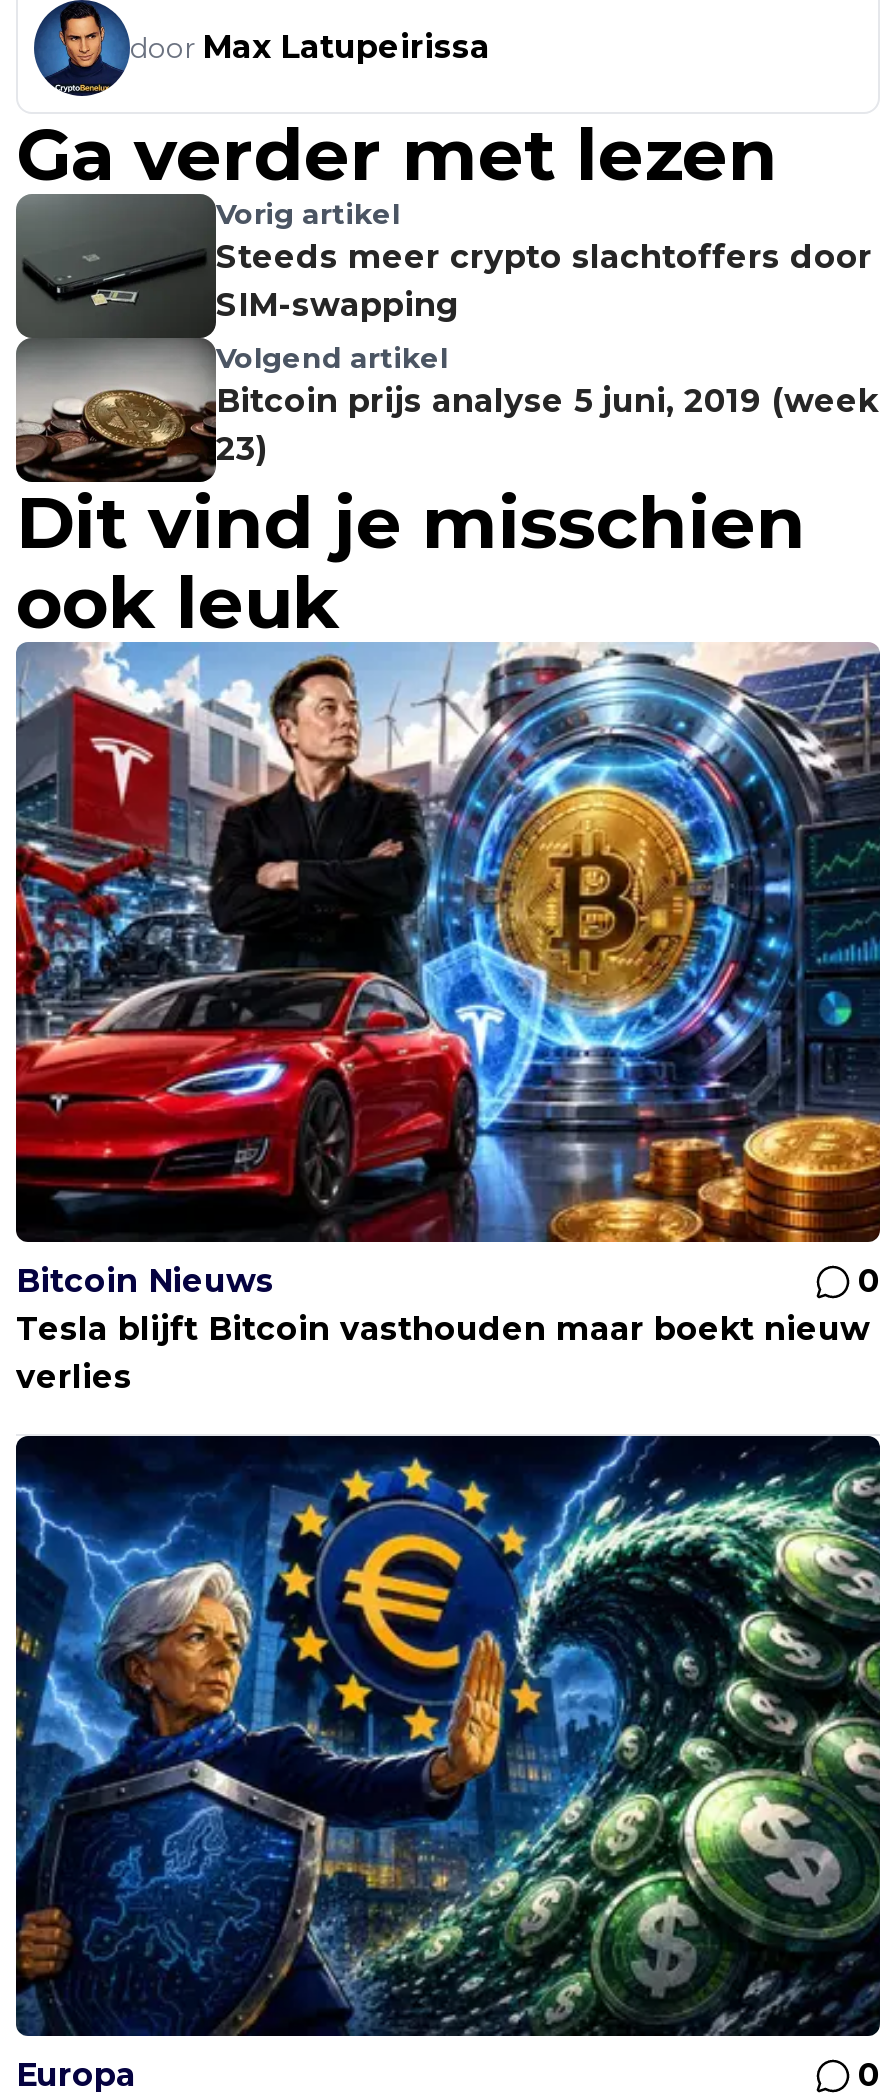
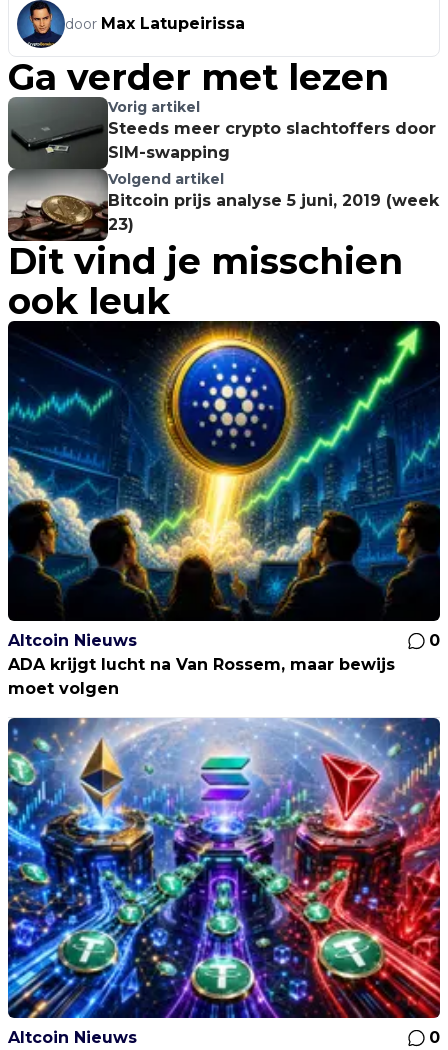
- [image]
- Bitcoin Nieuws
+ [image]
+ Altcoin Nieuws

- Tesla blijft Bitcoin vasthouden maar boekt nieuw
- verlies
+ ADA krijgt lucht na Van Rossem, maar bewijs
+ moet volgen

- [image]
- Europa
+ [image]
+ Altcoin Nieuws
